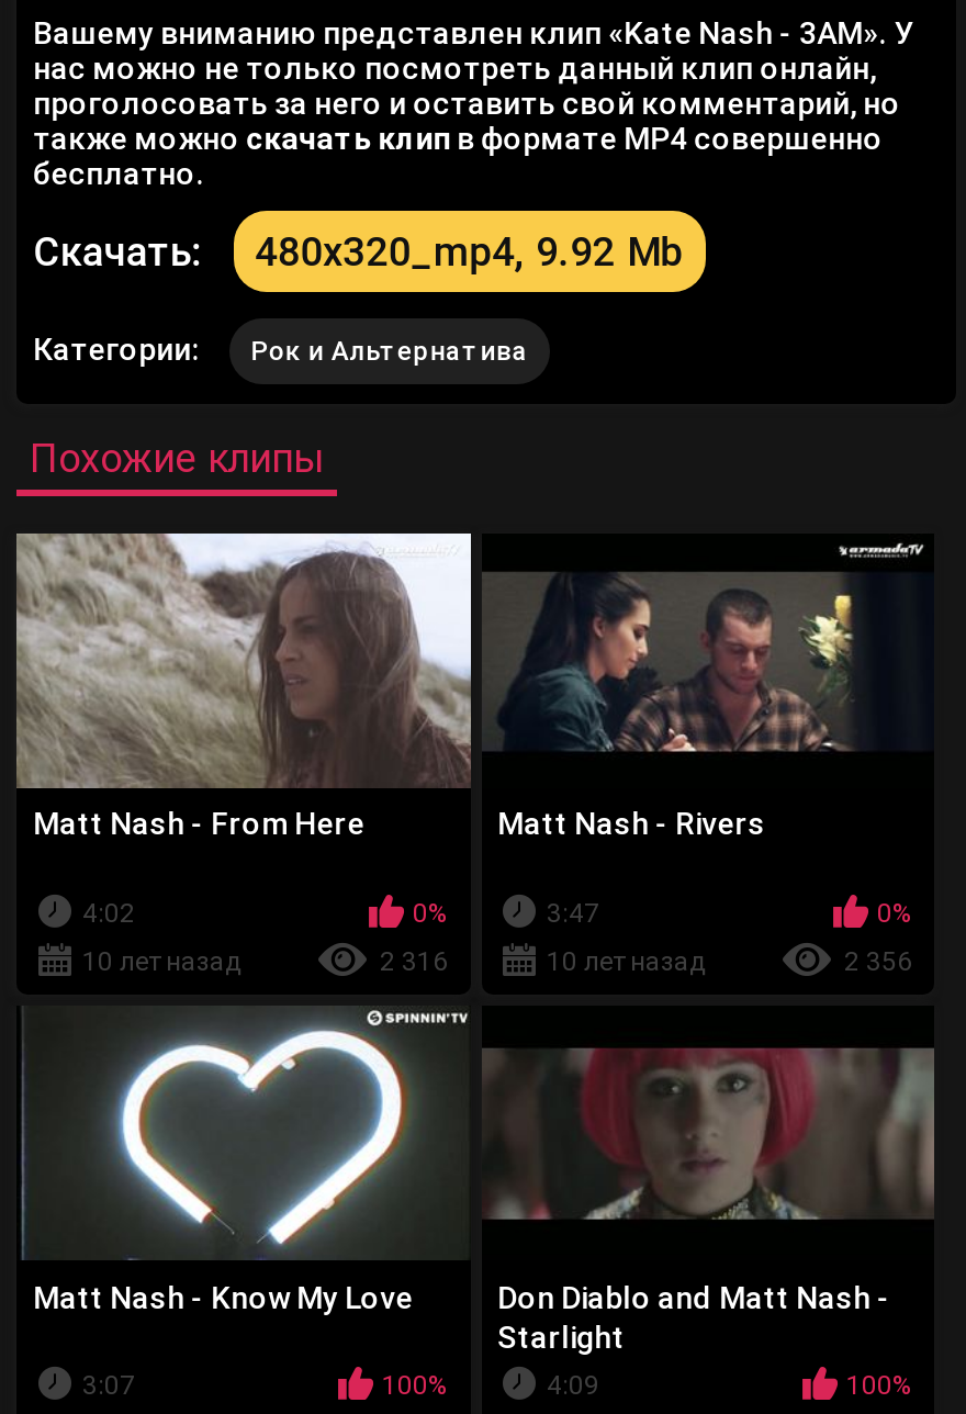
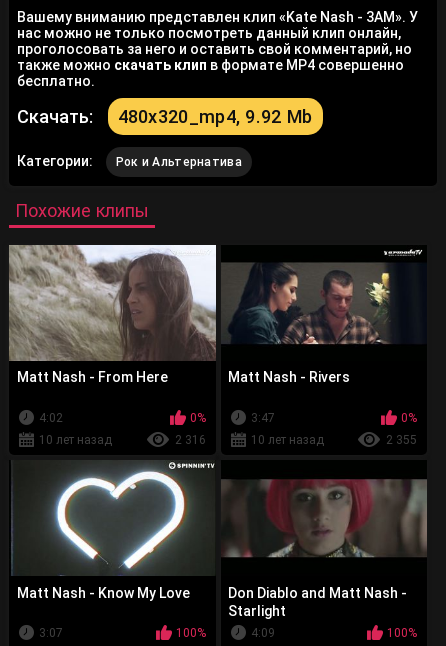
- 2 356
+ 2 355
